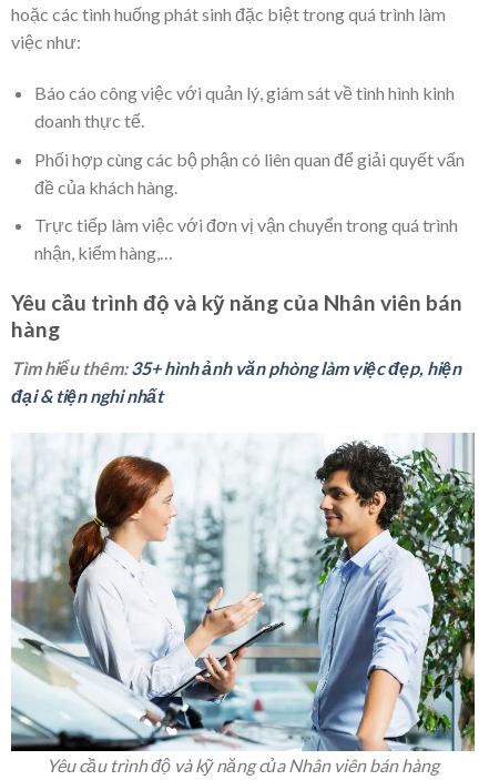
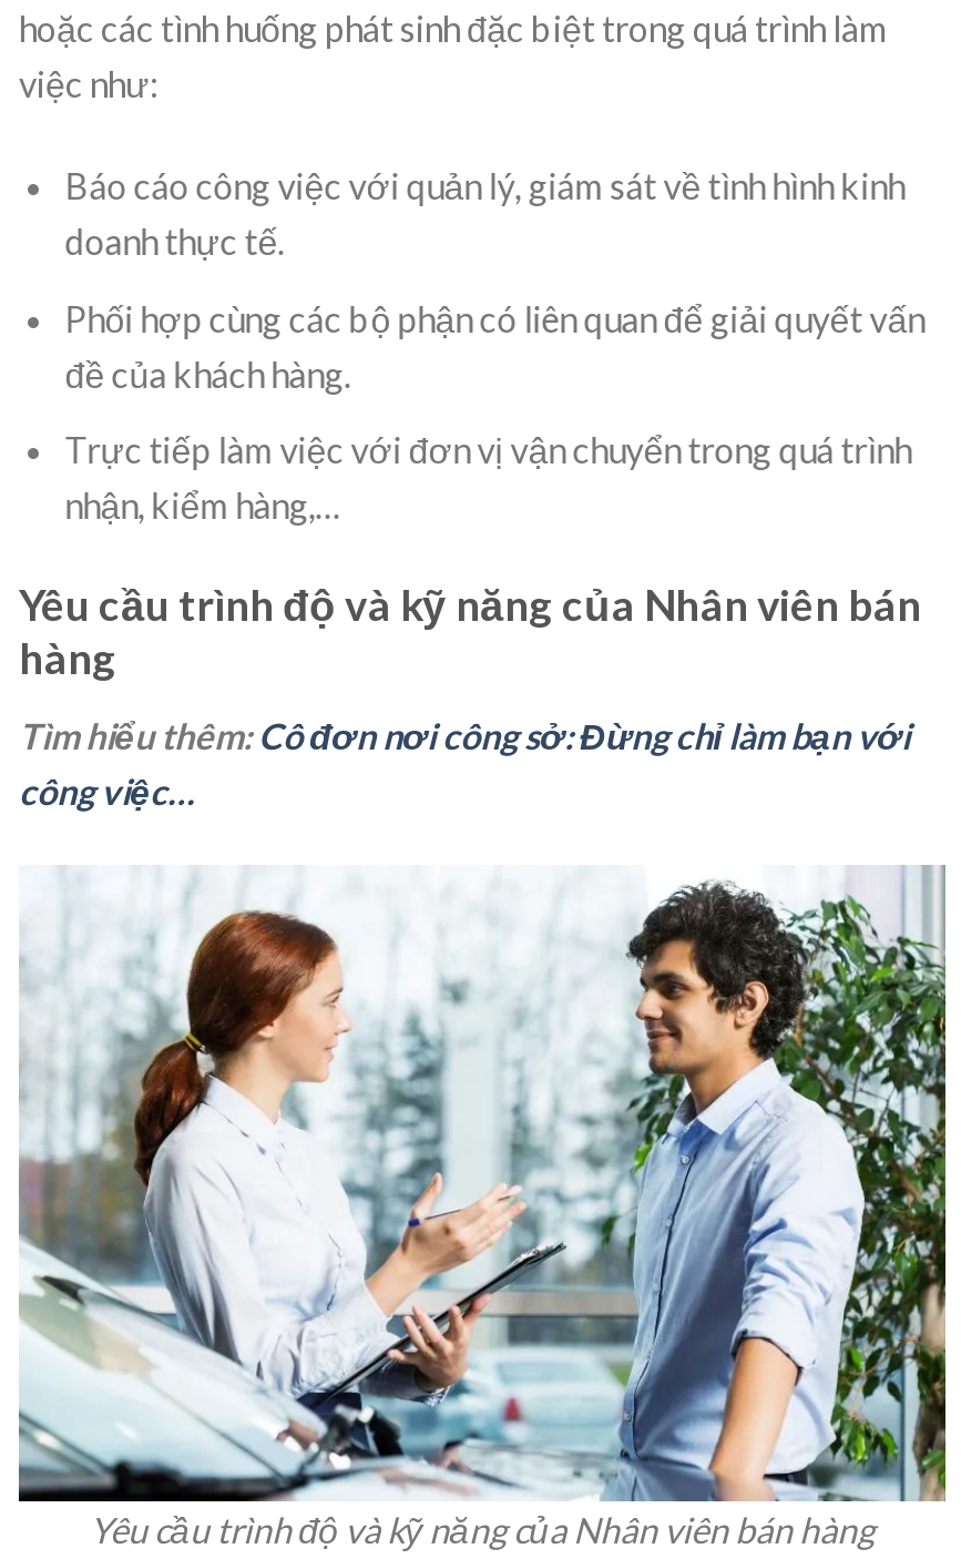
- Tìm hiểu thêm: 35+ hình ảnh văn phòng làm việc đẹp, hiện
- đại & tiện nghi nhất
+ Tìm hiểu thêm: Cô đơn nơi công sở: Đừng chỉ làm bạn với
+ công việc…
